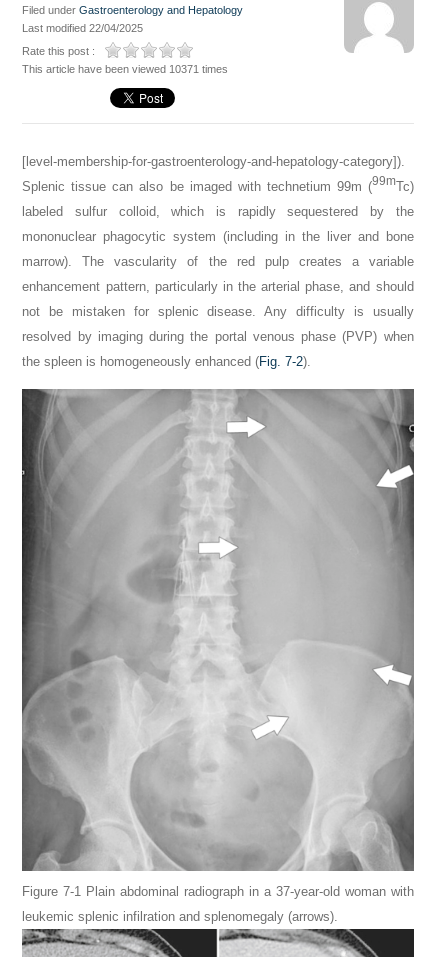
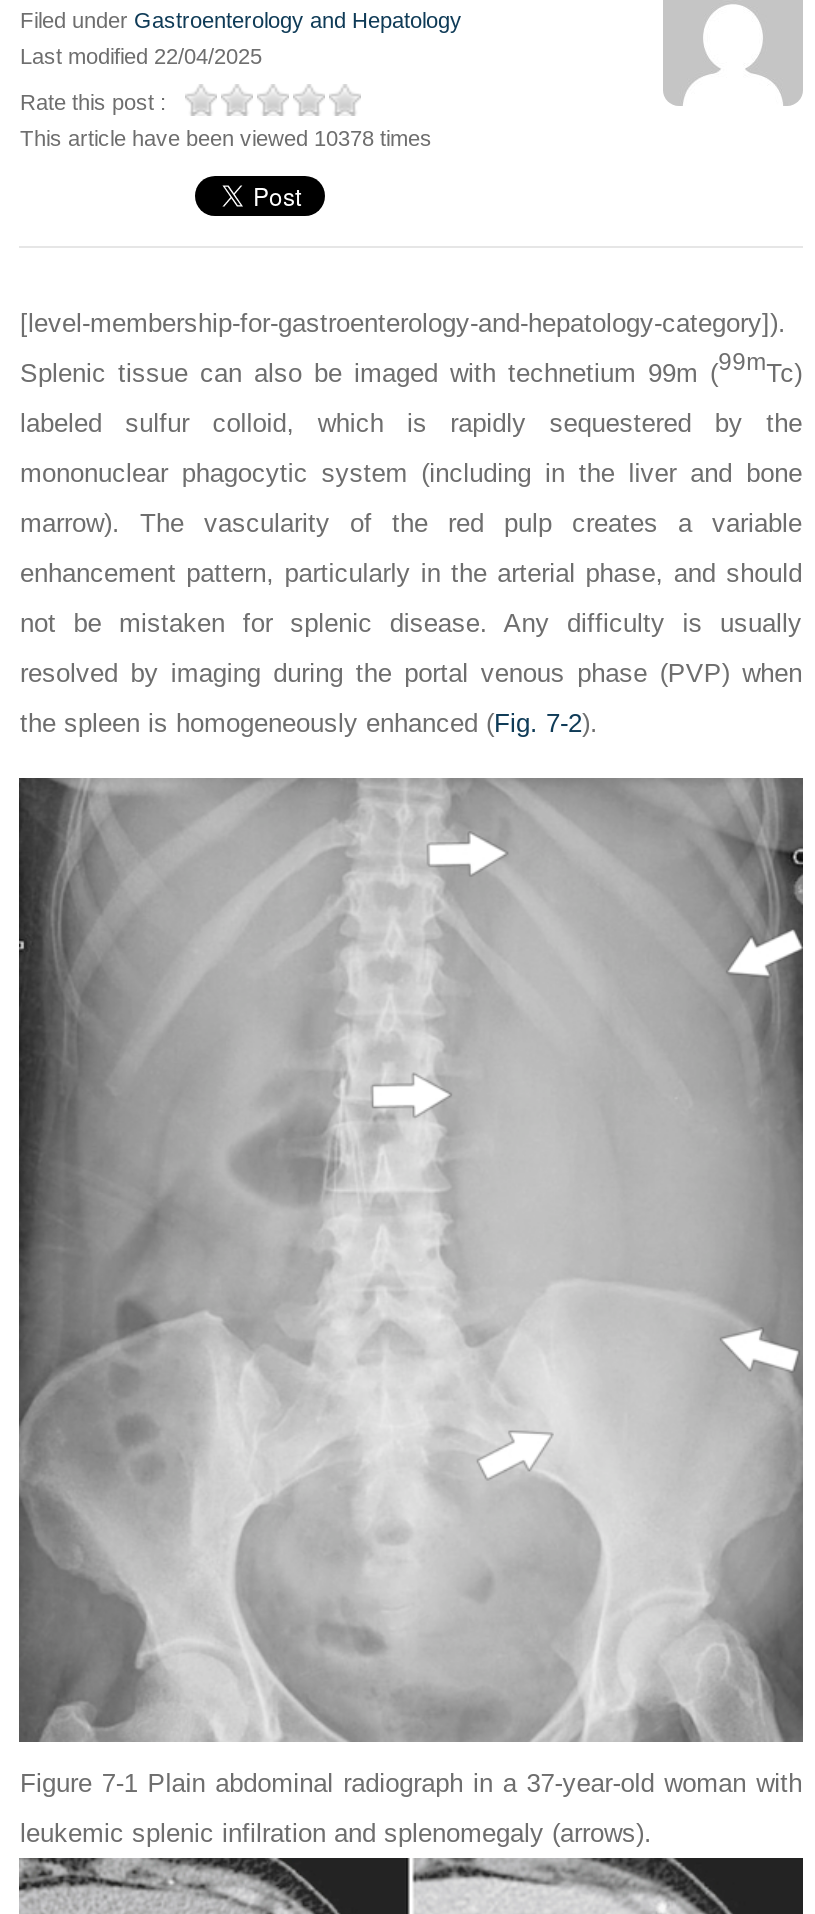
- This article have been viewed 10371 times
+ This article have been viewed 10378 times
